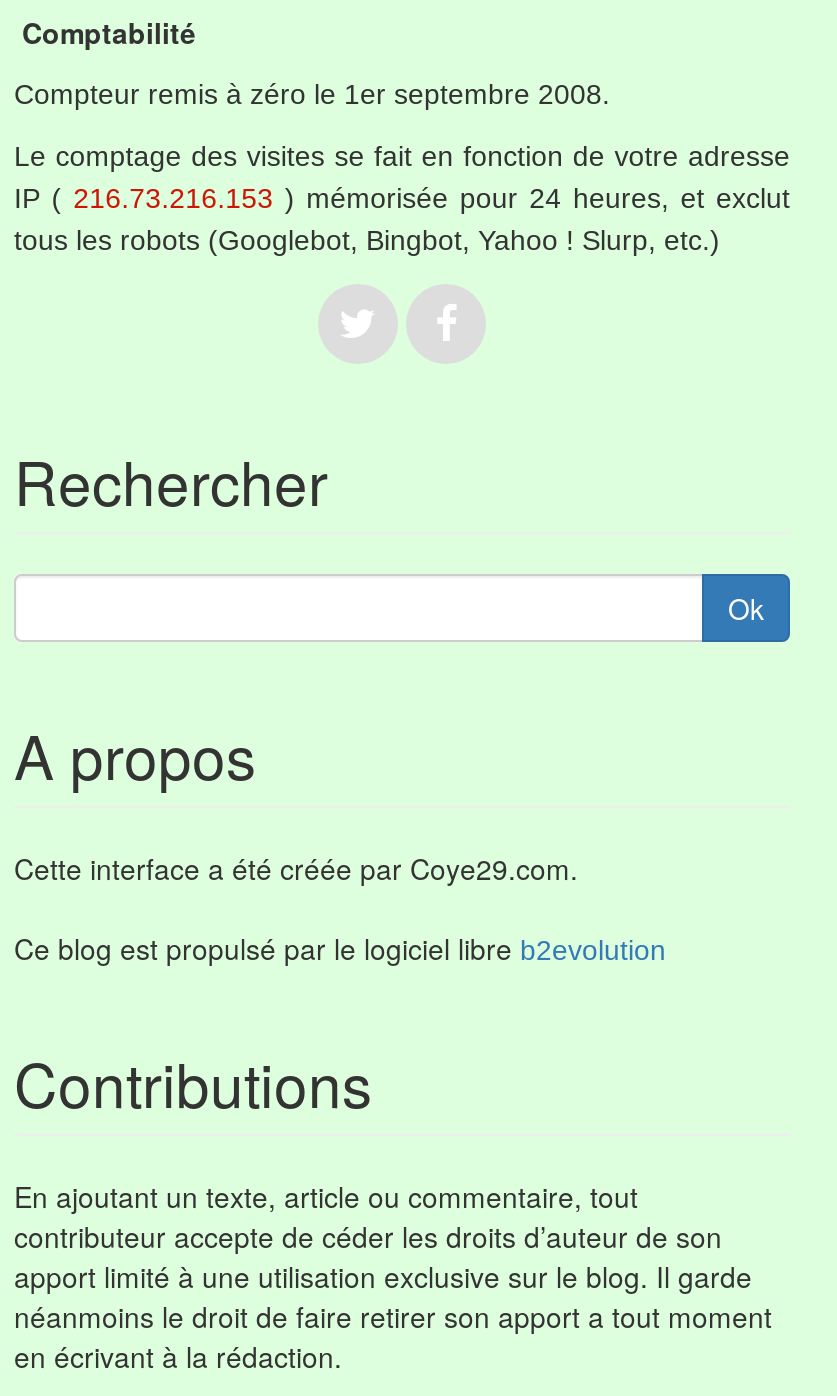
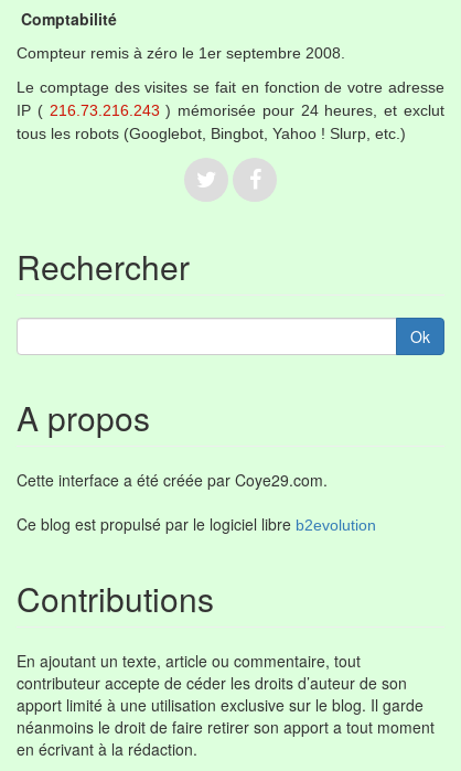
- IP ( 216.73.216.153) mémorisée pour 24 heures, et exclut
+ IP ( 216.73.216.243) mémorisée pour 24 heures, et exclut
